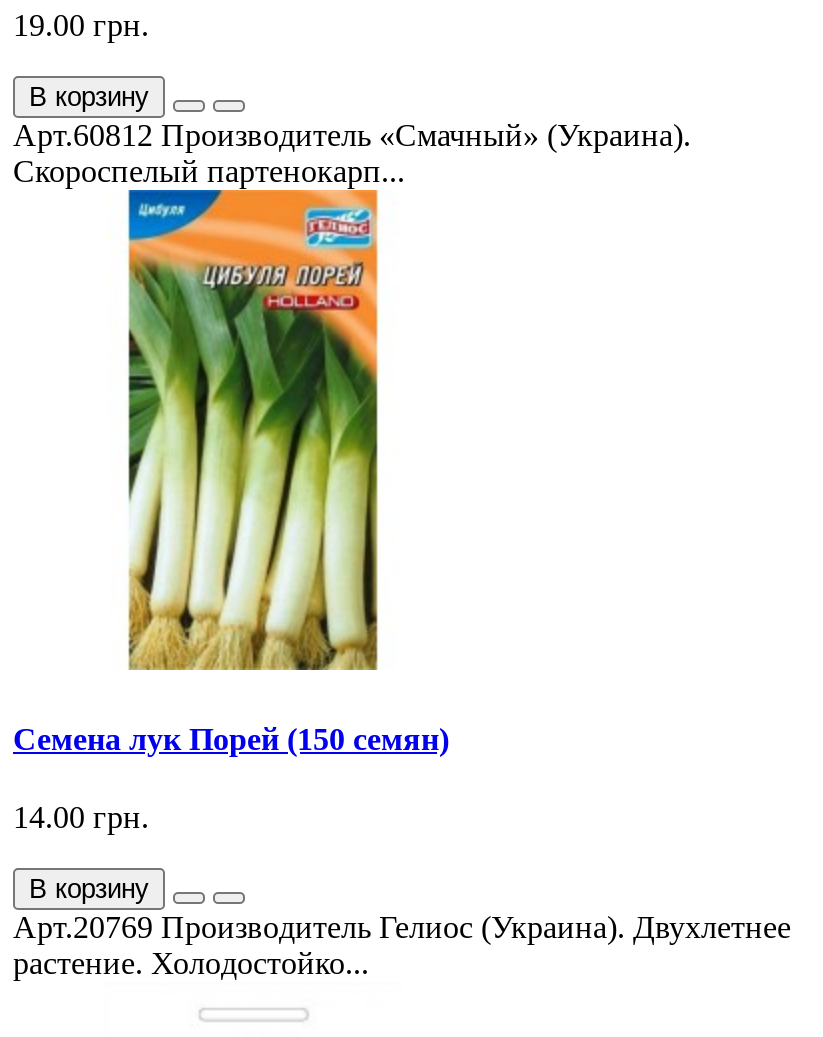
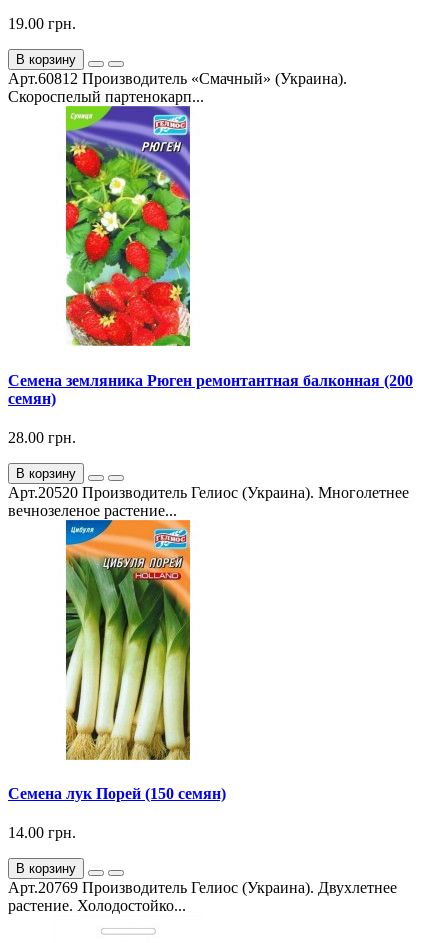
+ [image]
+ Семена земляника Рюген ремонтантная балконная (200
+ семян)
+ 28.00 грн.
+ В корзину
+ Арт.20520 Производитель Гелиос (Украина). Многолетнее
+ вечнозеленое растение...
